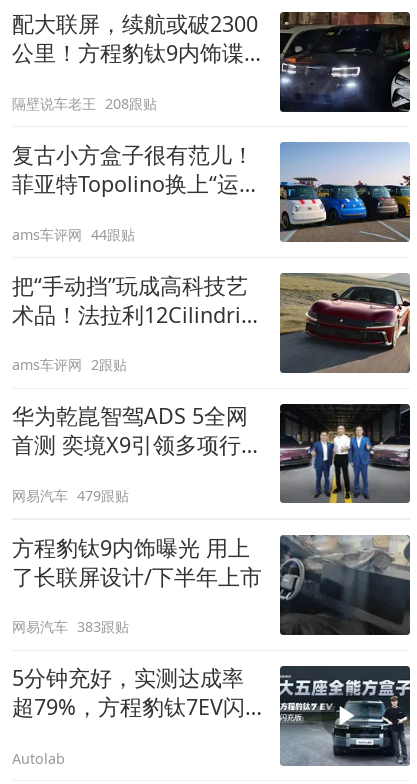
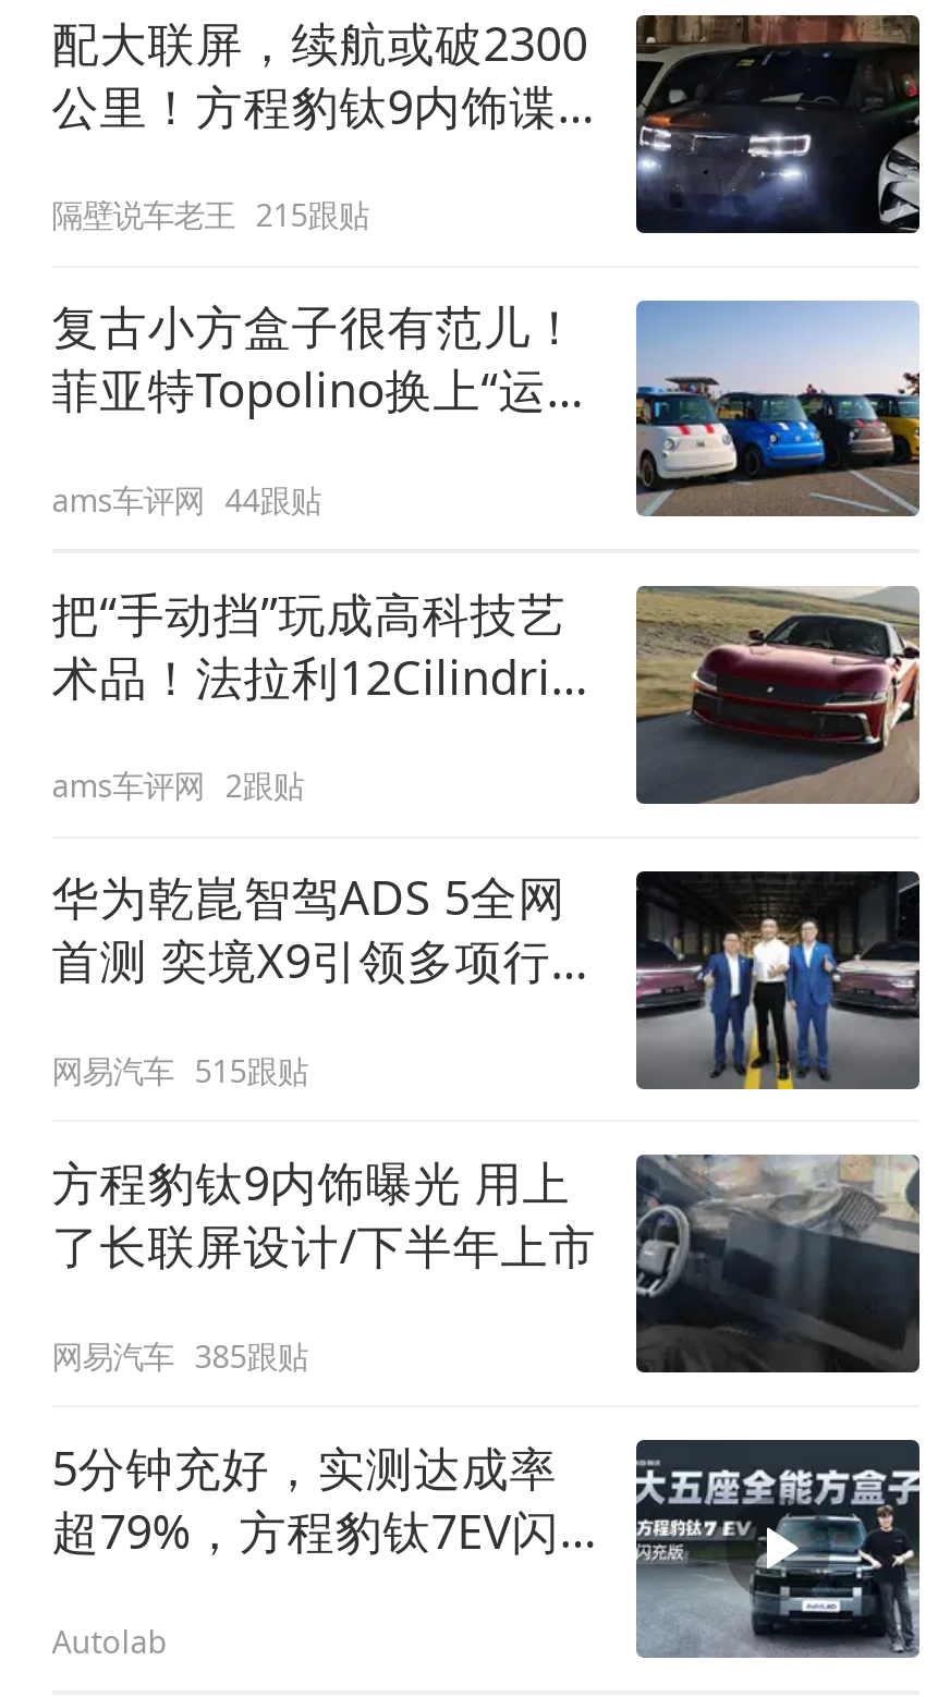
- 隔壁说车老王 208跟贴
+ 隔壁说车老王 215跟贴

- 网易汽车 479跟贴
+ 网易汽车 515跟贴

- 网易汽车 383跟贴
+ 网易汽车 385跟贴
